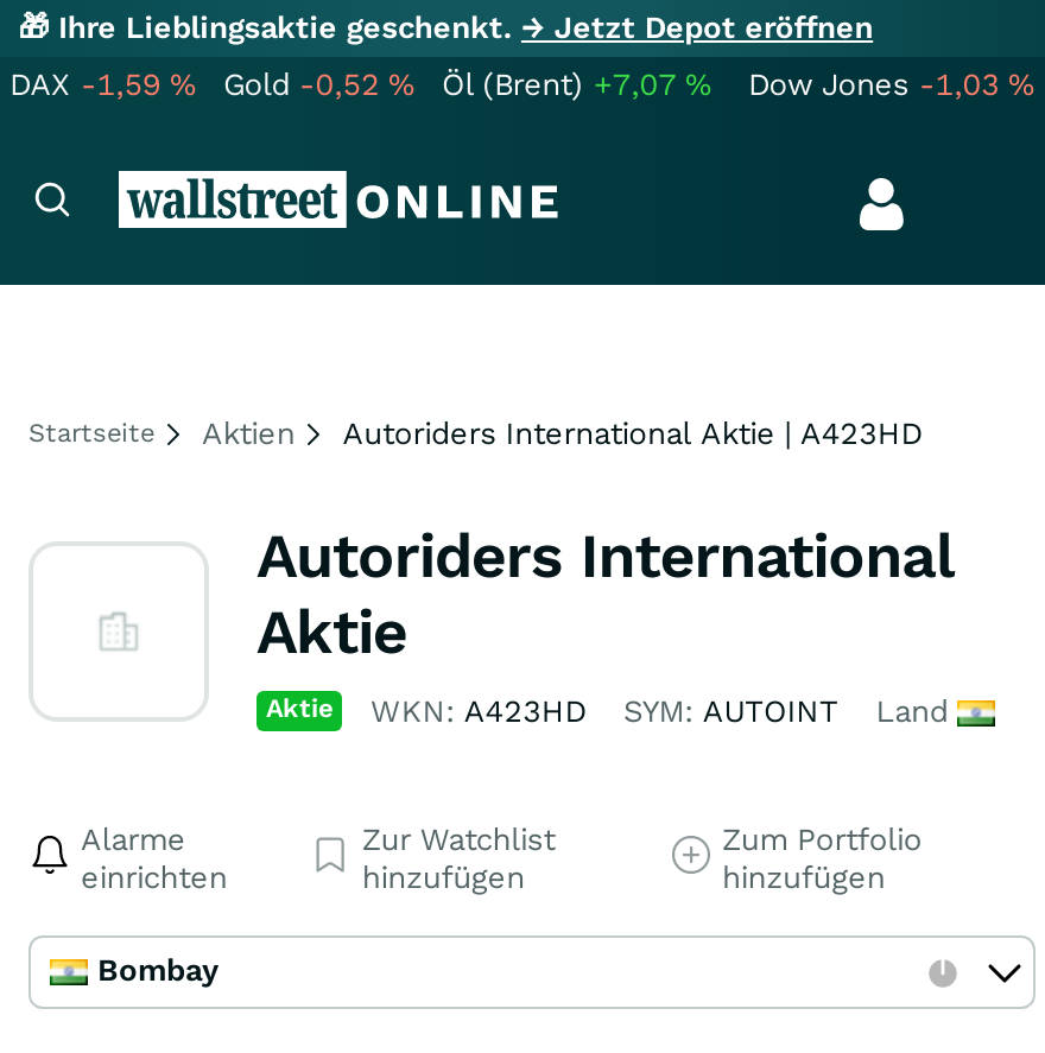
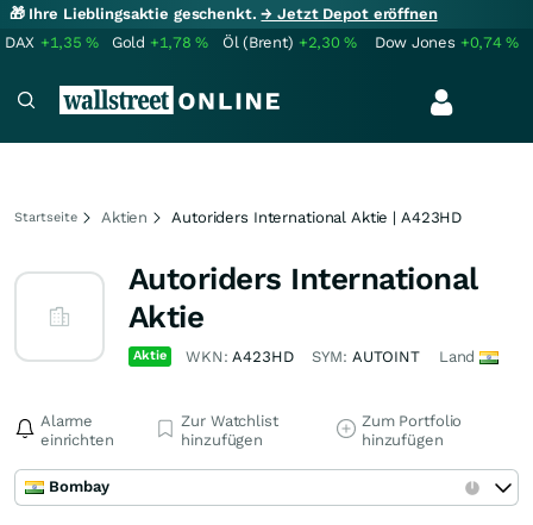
- DAX -1,59%
+ DAX +1,35%

- Gold -0,52%
+ Gold +1,78%

- Öl (Brent) +7,07%
+ Öl (Brent) +2,30%

- Dow Jones -1,03%
+ Dow Jones +0,74%
